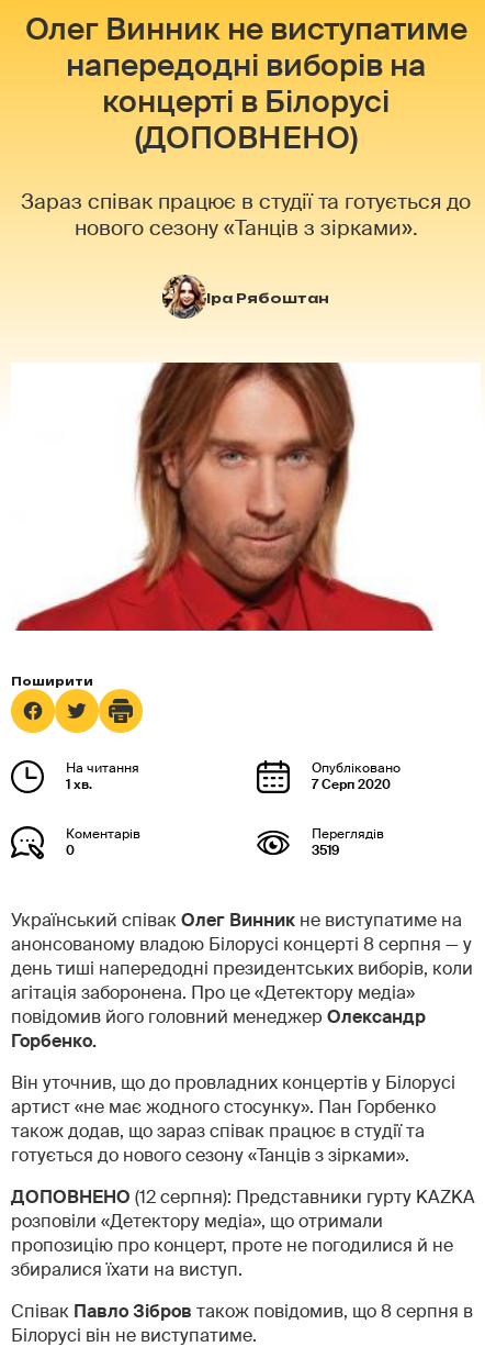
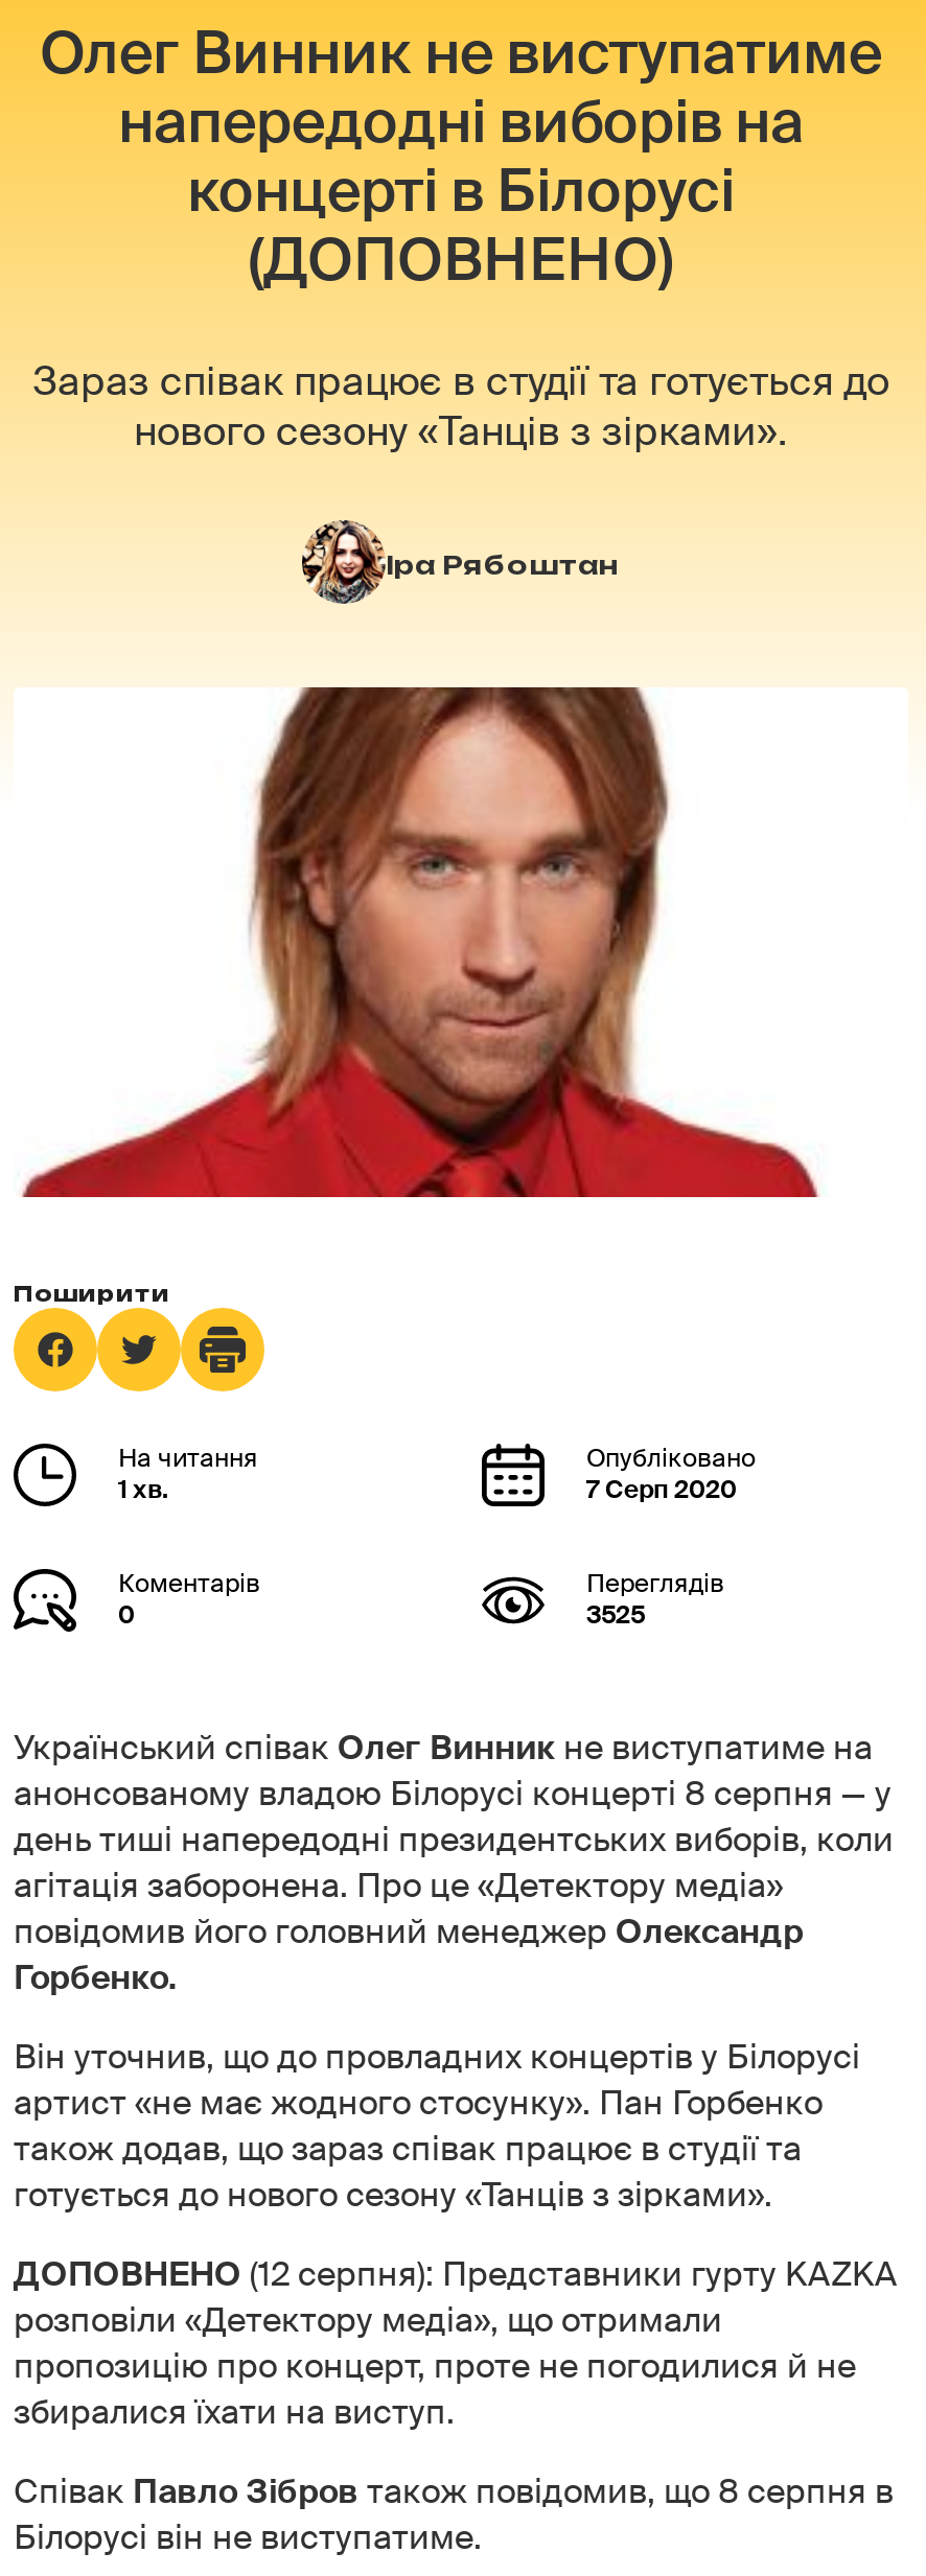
- 3519
+ 3525
